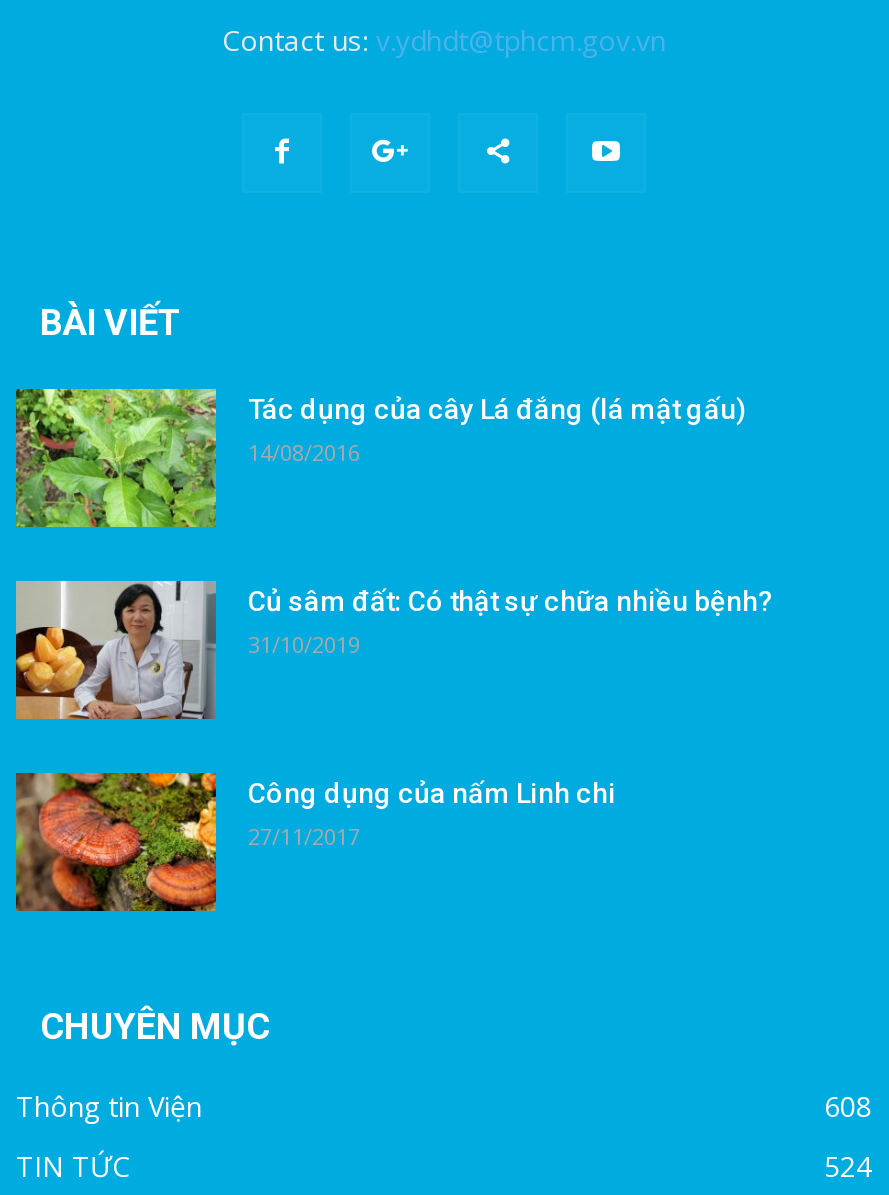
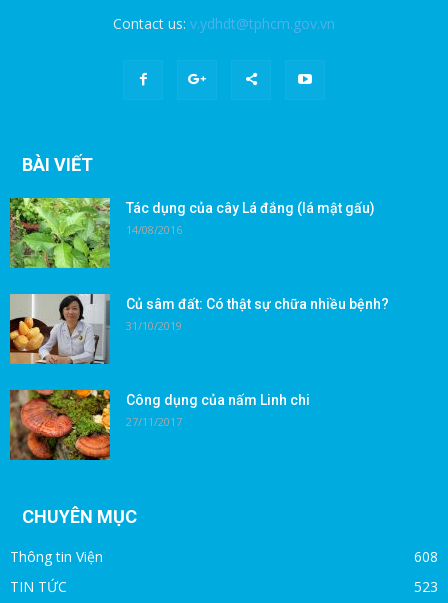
- 524
+ 523
